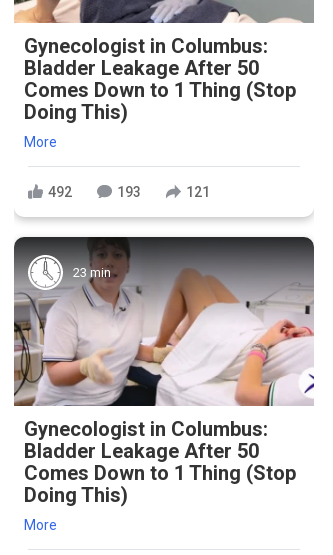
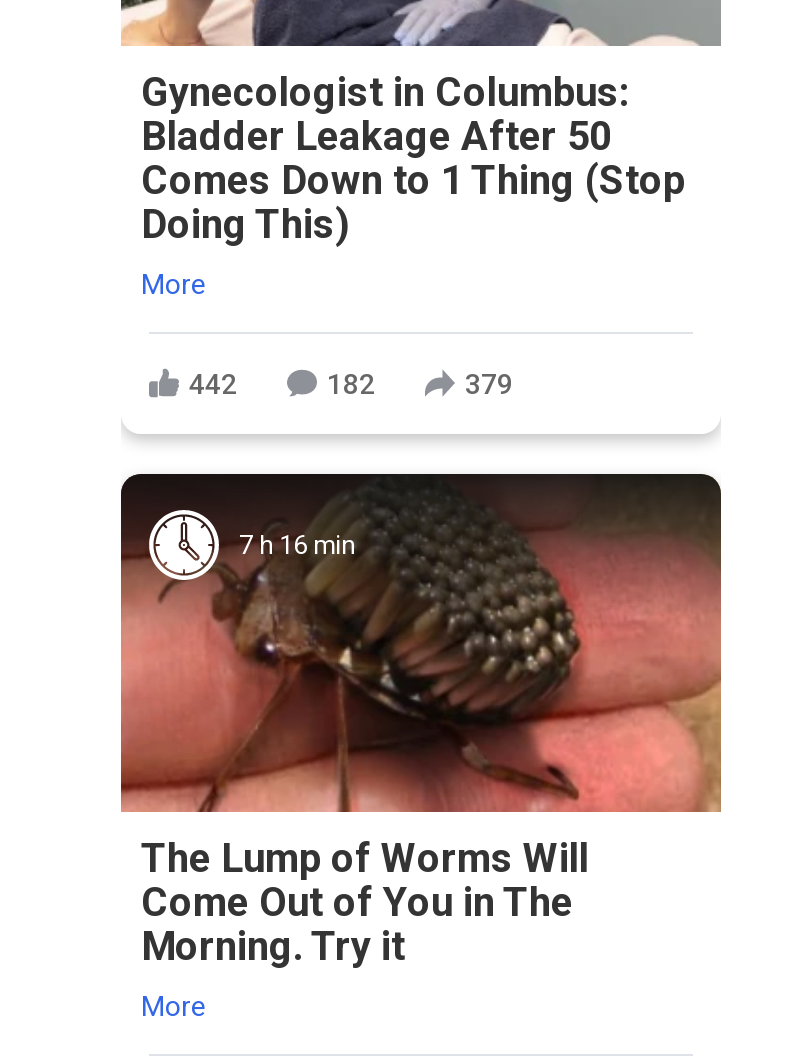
- 492
- 193
- 121
+ 442
+ 182
+ 379

- [image]
- 23 min
+ [image]
+ 7 h 16 min

- Gynecologist in Columbus:
- Bladder Leakage After 50
- Comes Down to 1 Thing (Stop
- Doing This)
+ The Lump of Worms Will
+ Come Out of You in The
+ Morning. Try it
